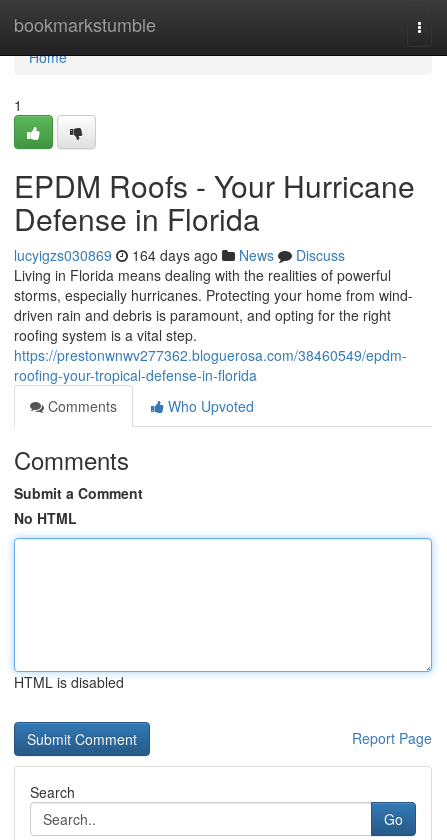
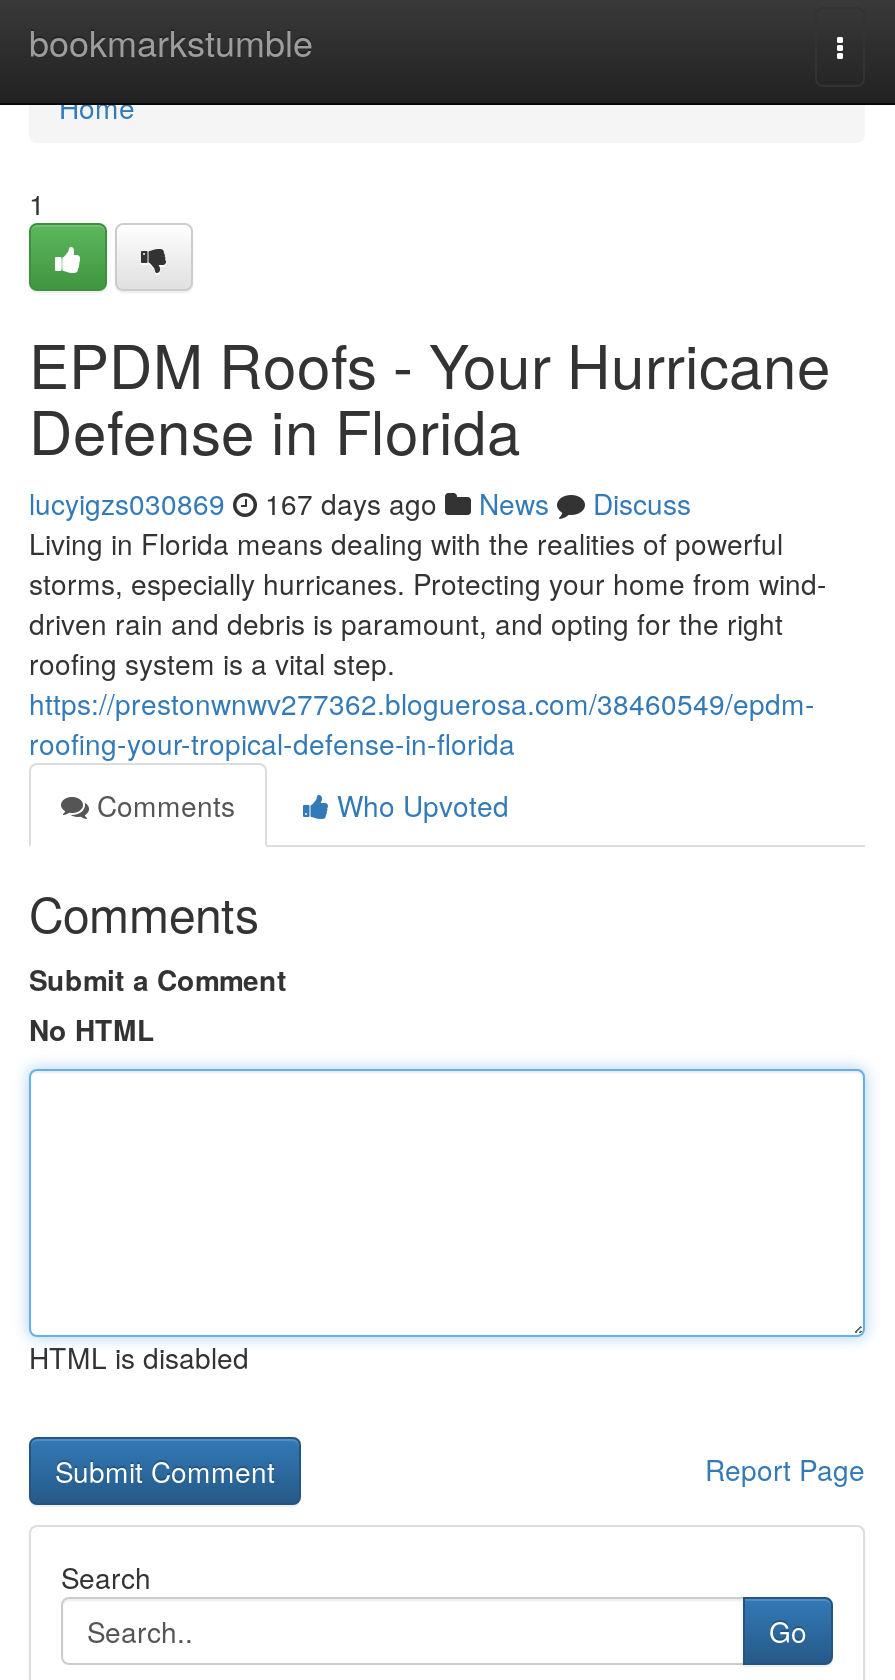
- lucyigzs030869 164 days ago News Discuss
+ lucyigzs030869 167 days ago News Discuss
